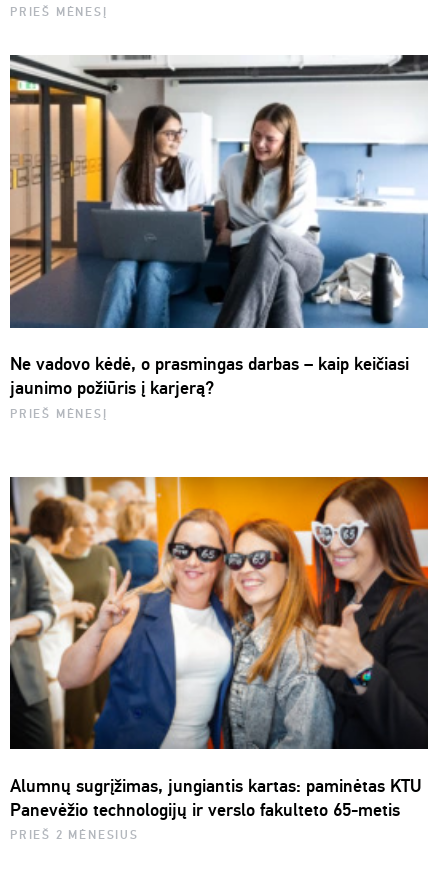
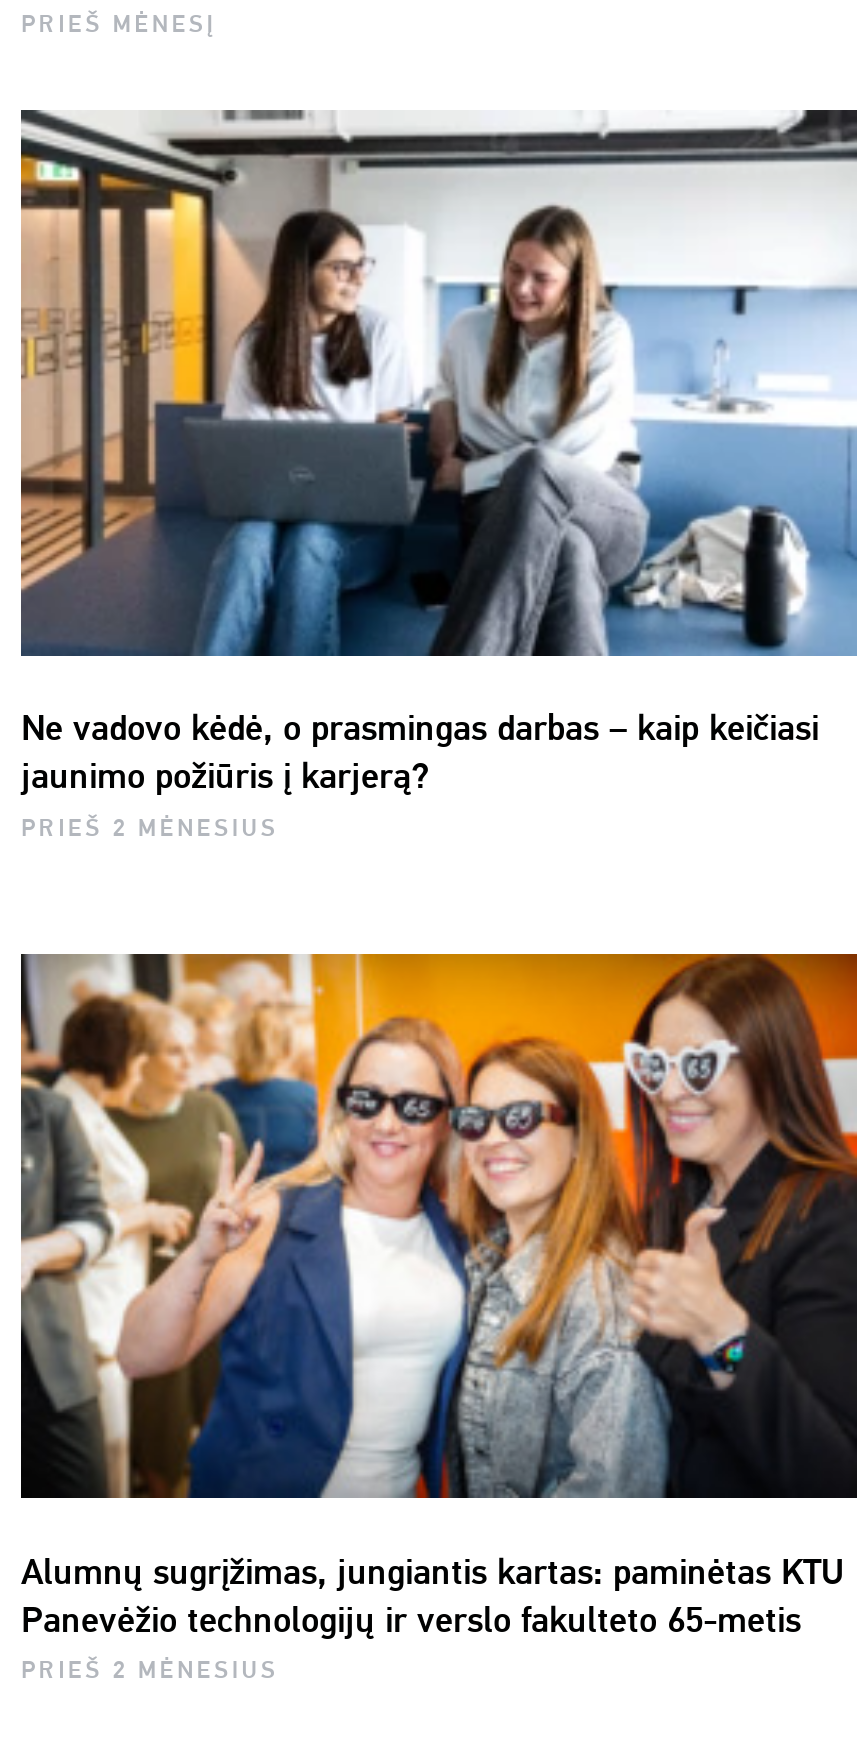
- PRIEŠ MĖNESĮ
+ PRIEŠ 2 MĖNESIUS
